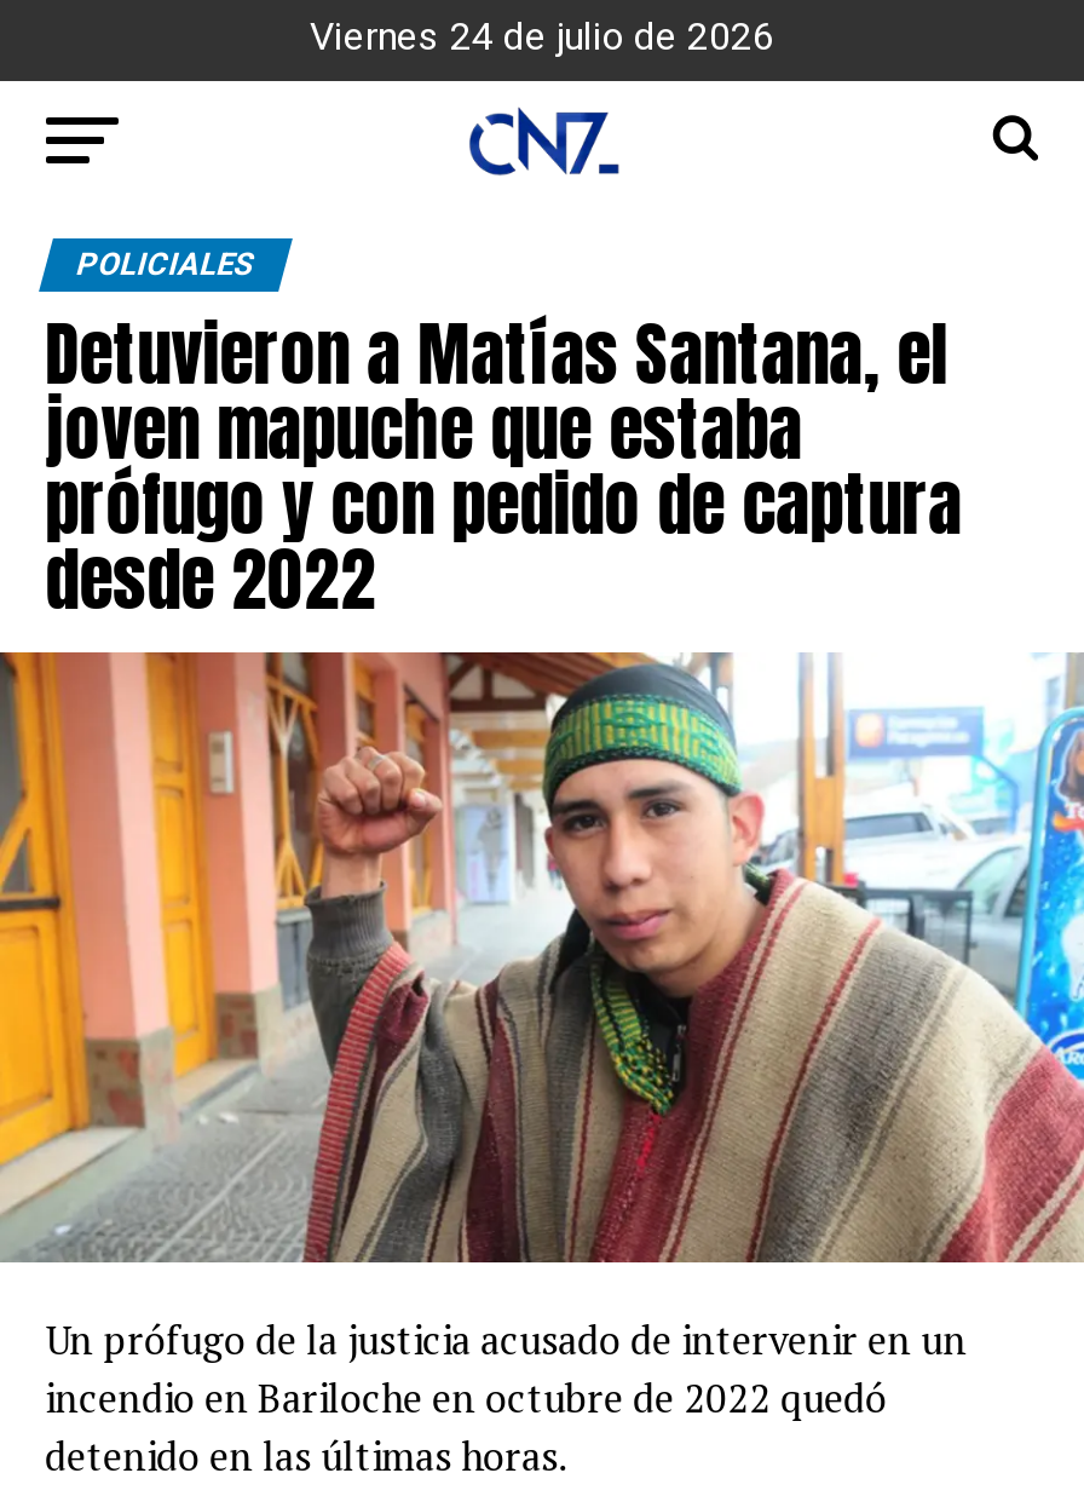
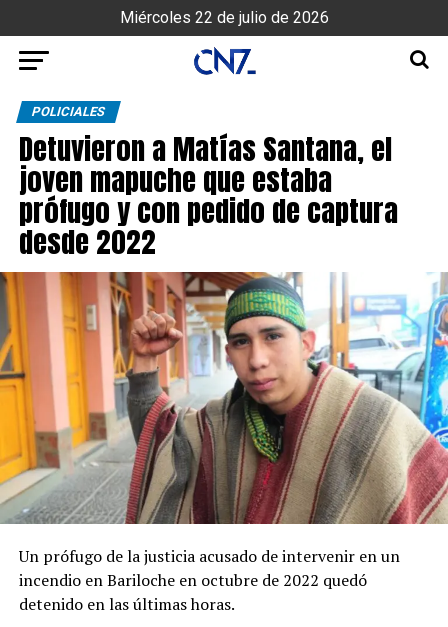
- Viernes 24 de julio de 2026
+ Miércoles 22 de julio de 2026
